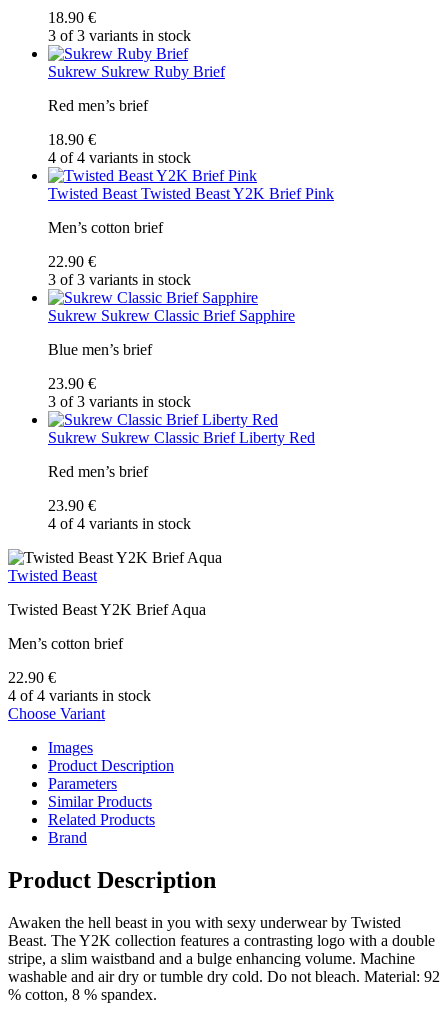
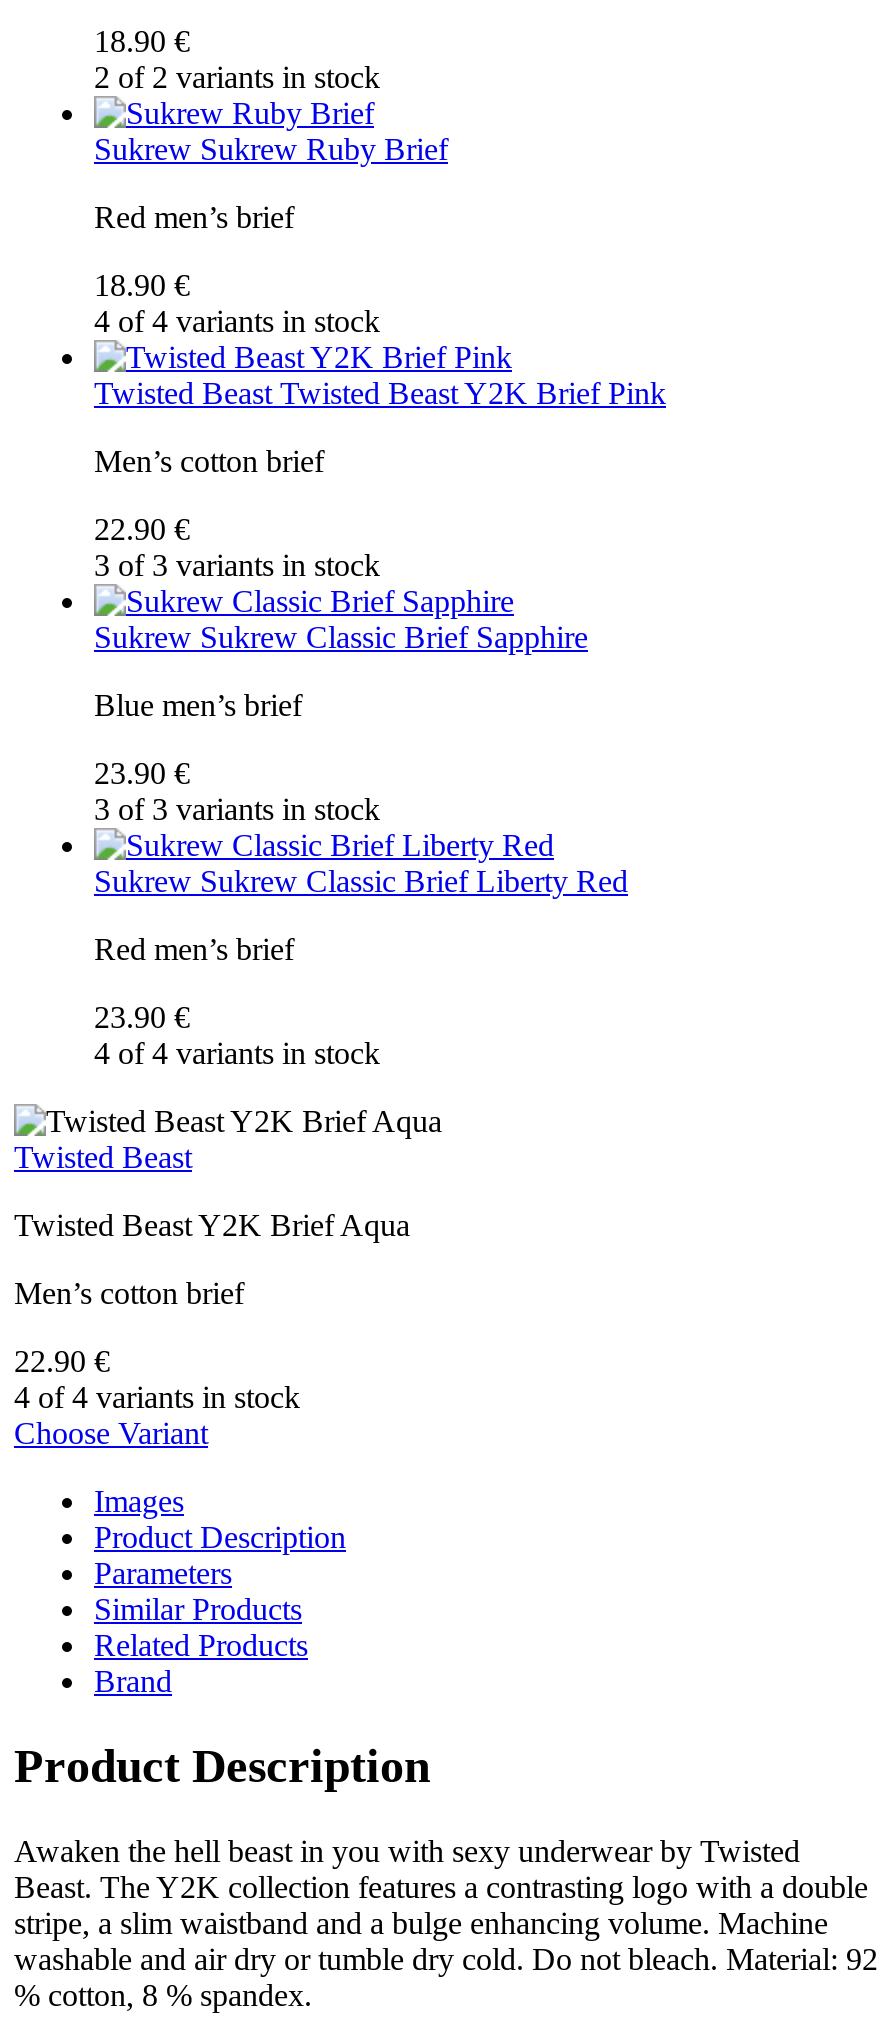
- 3 of 3 variants in stock
+ 2 of 2 variants in stock
